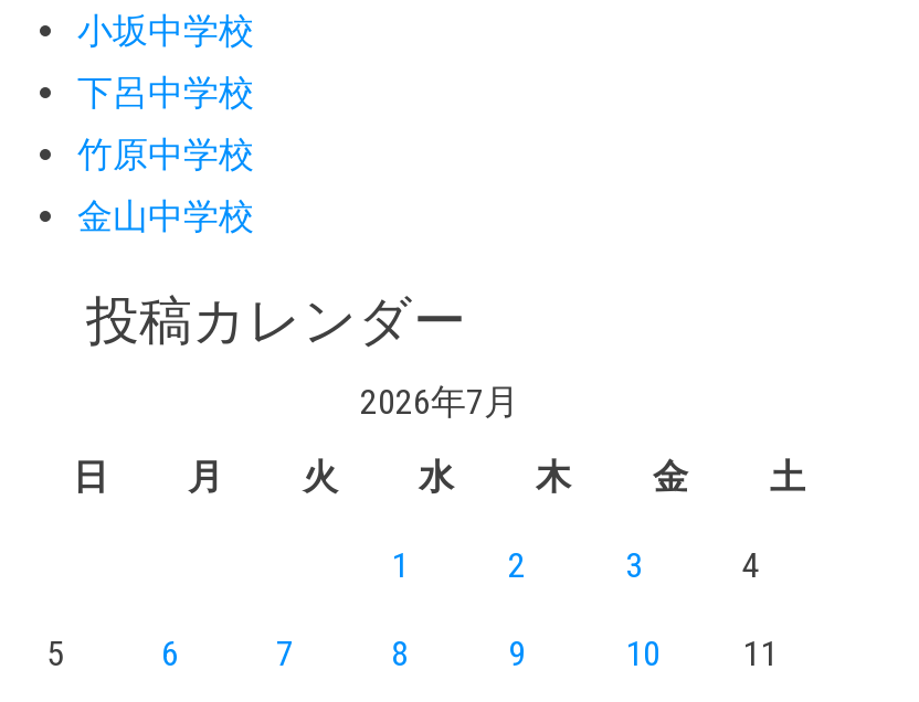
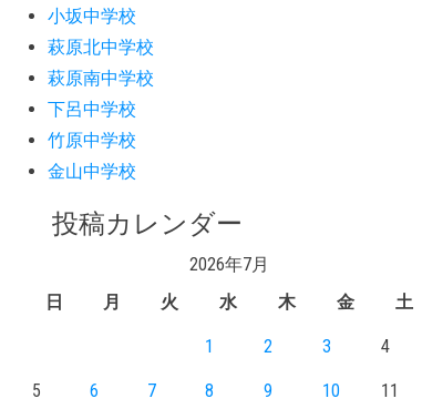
+ 萩原北中学校
+ 萩原南中学校
